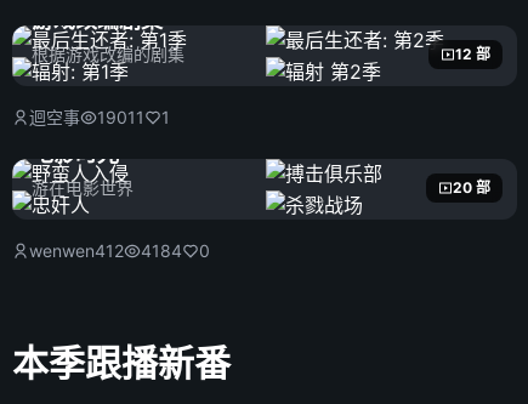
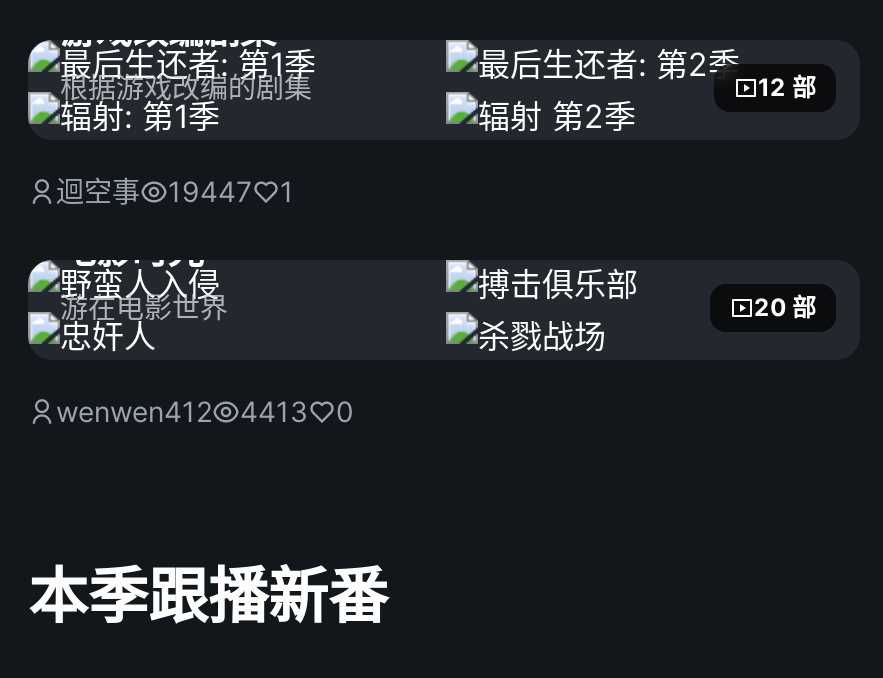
- 迴空事 19011 1
+ 迴空事 19447 1

- wenwen412 4184 0
+ wenwen412 4413 0
